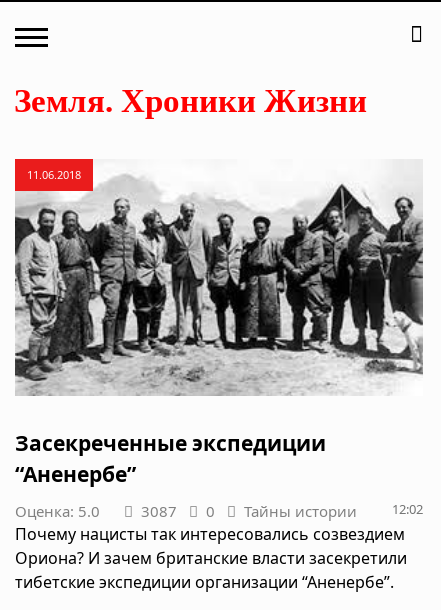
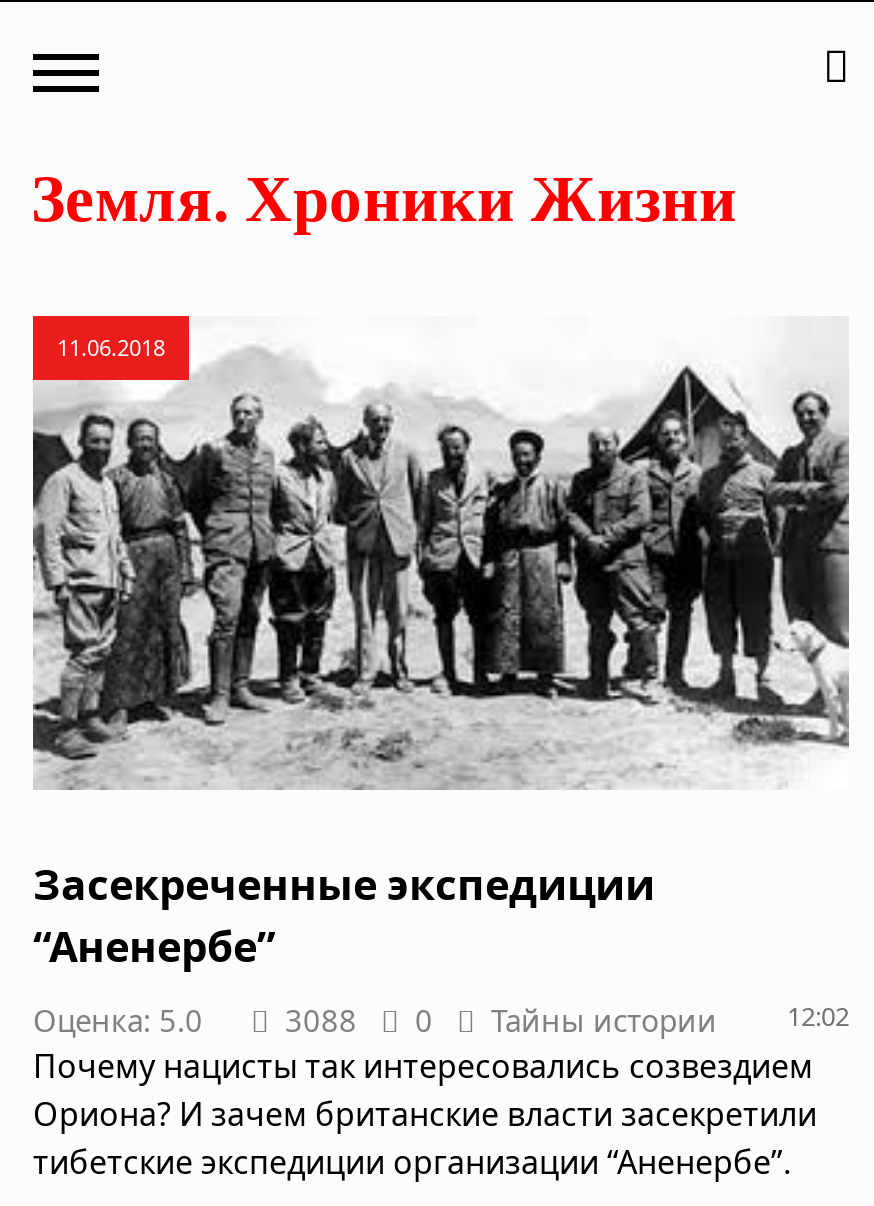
- Оценка: 5.0 3087 0 Тайны истории 12:02
+ Оценка: 5.0 3088 0 Тайны истории 12:02
